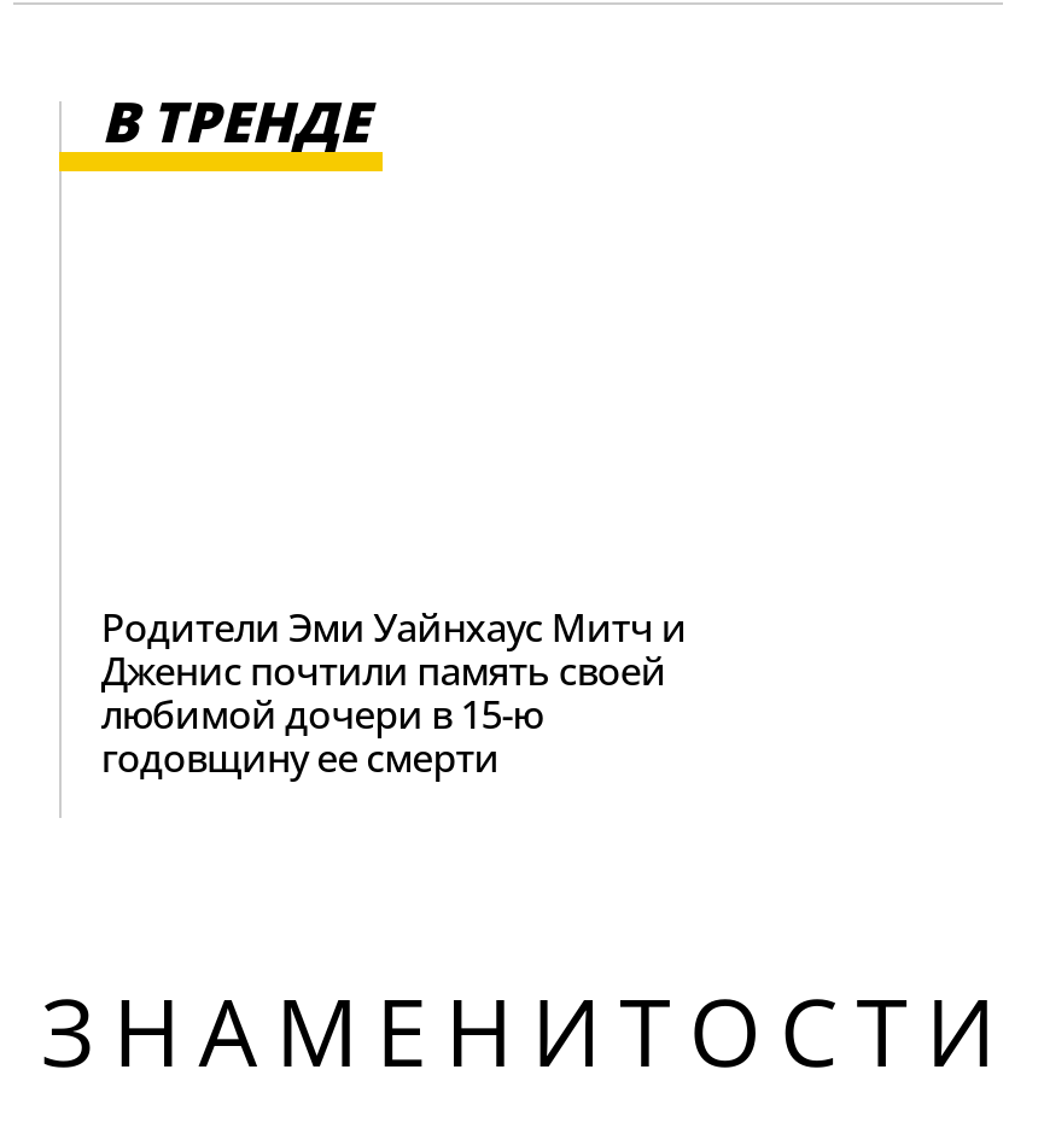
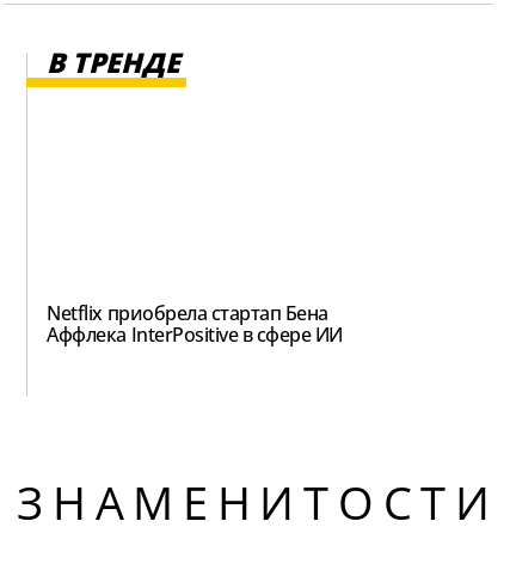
- Родители Эми Уайнхаус Митч и
- Дженис почтили память своей
- любимой дочери в 15-ю
- годовщину ее смерти
+ Netflix приобрела стартап Бена
+ Аффлека InterPositive в сфере ИИ
